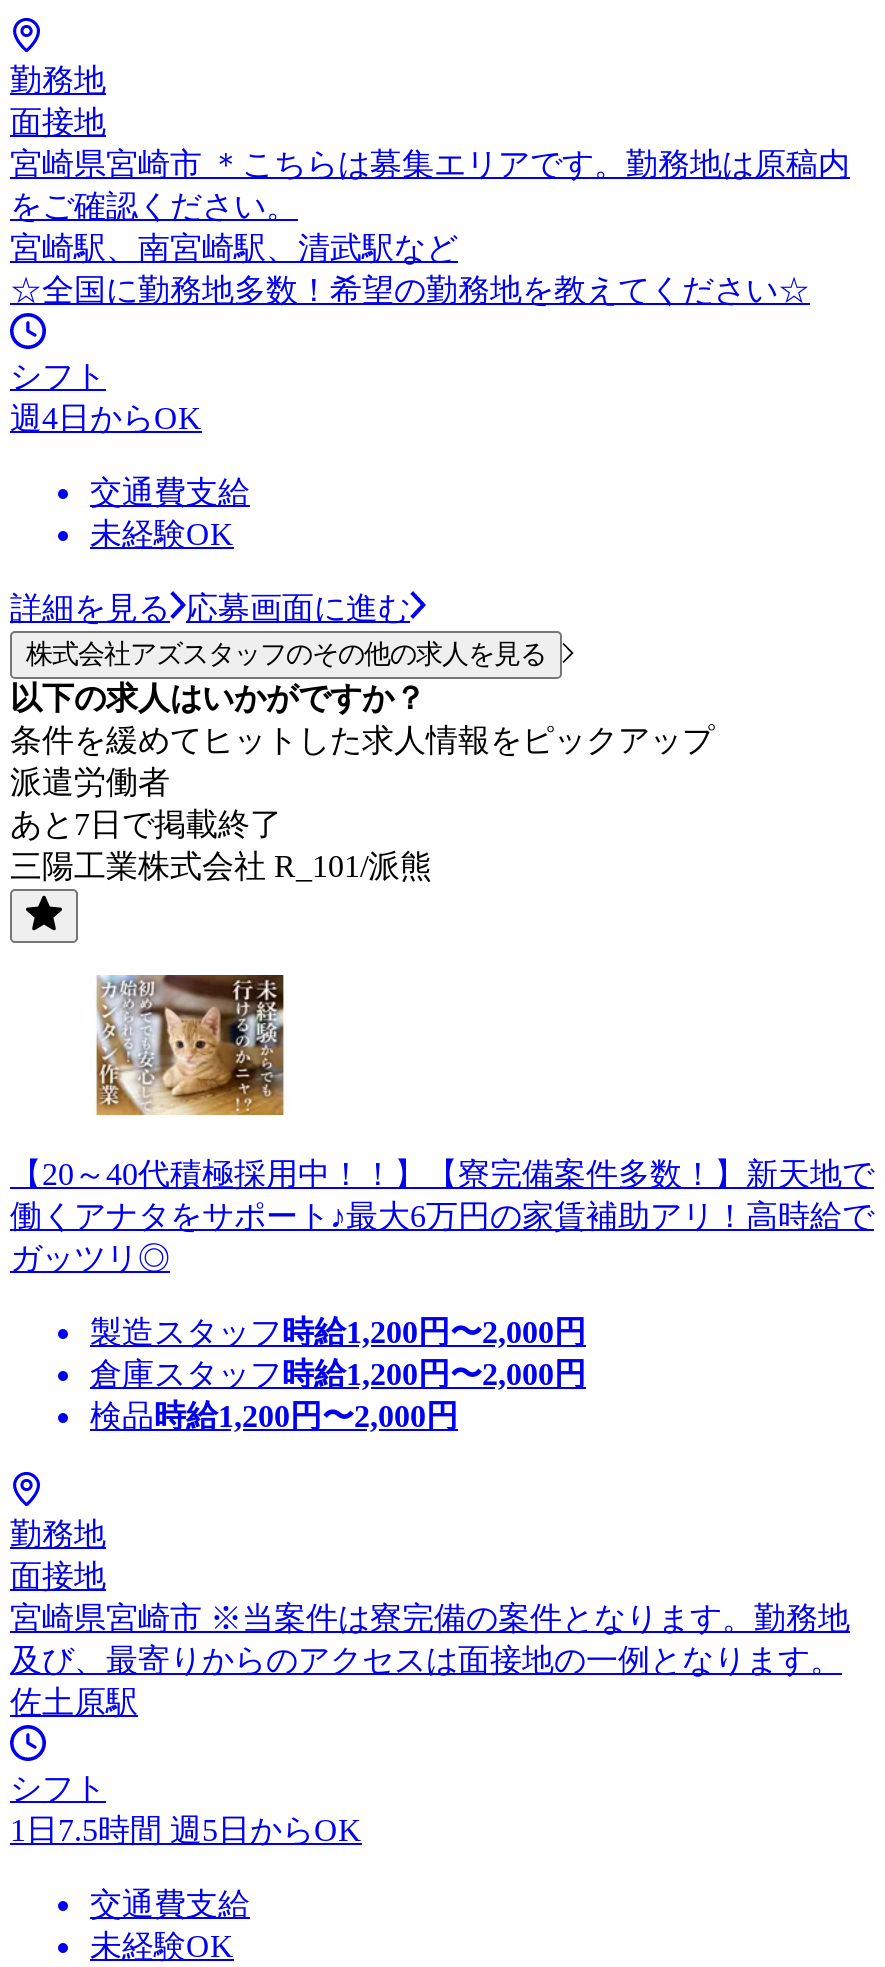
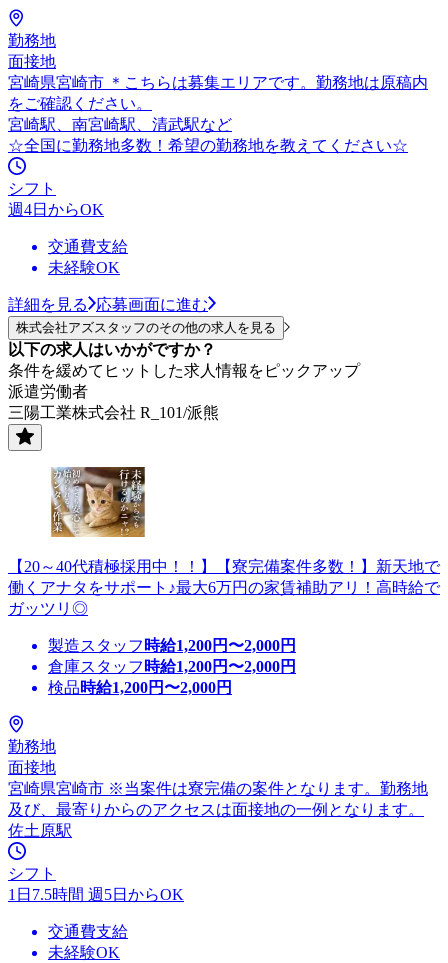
- あと7日で掲載終了
